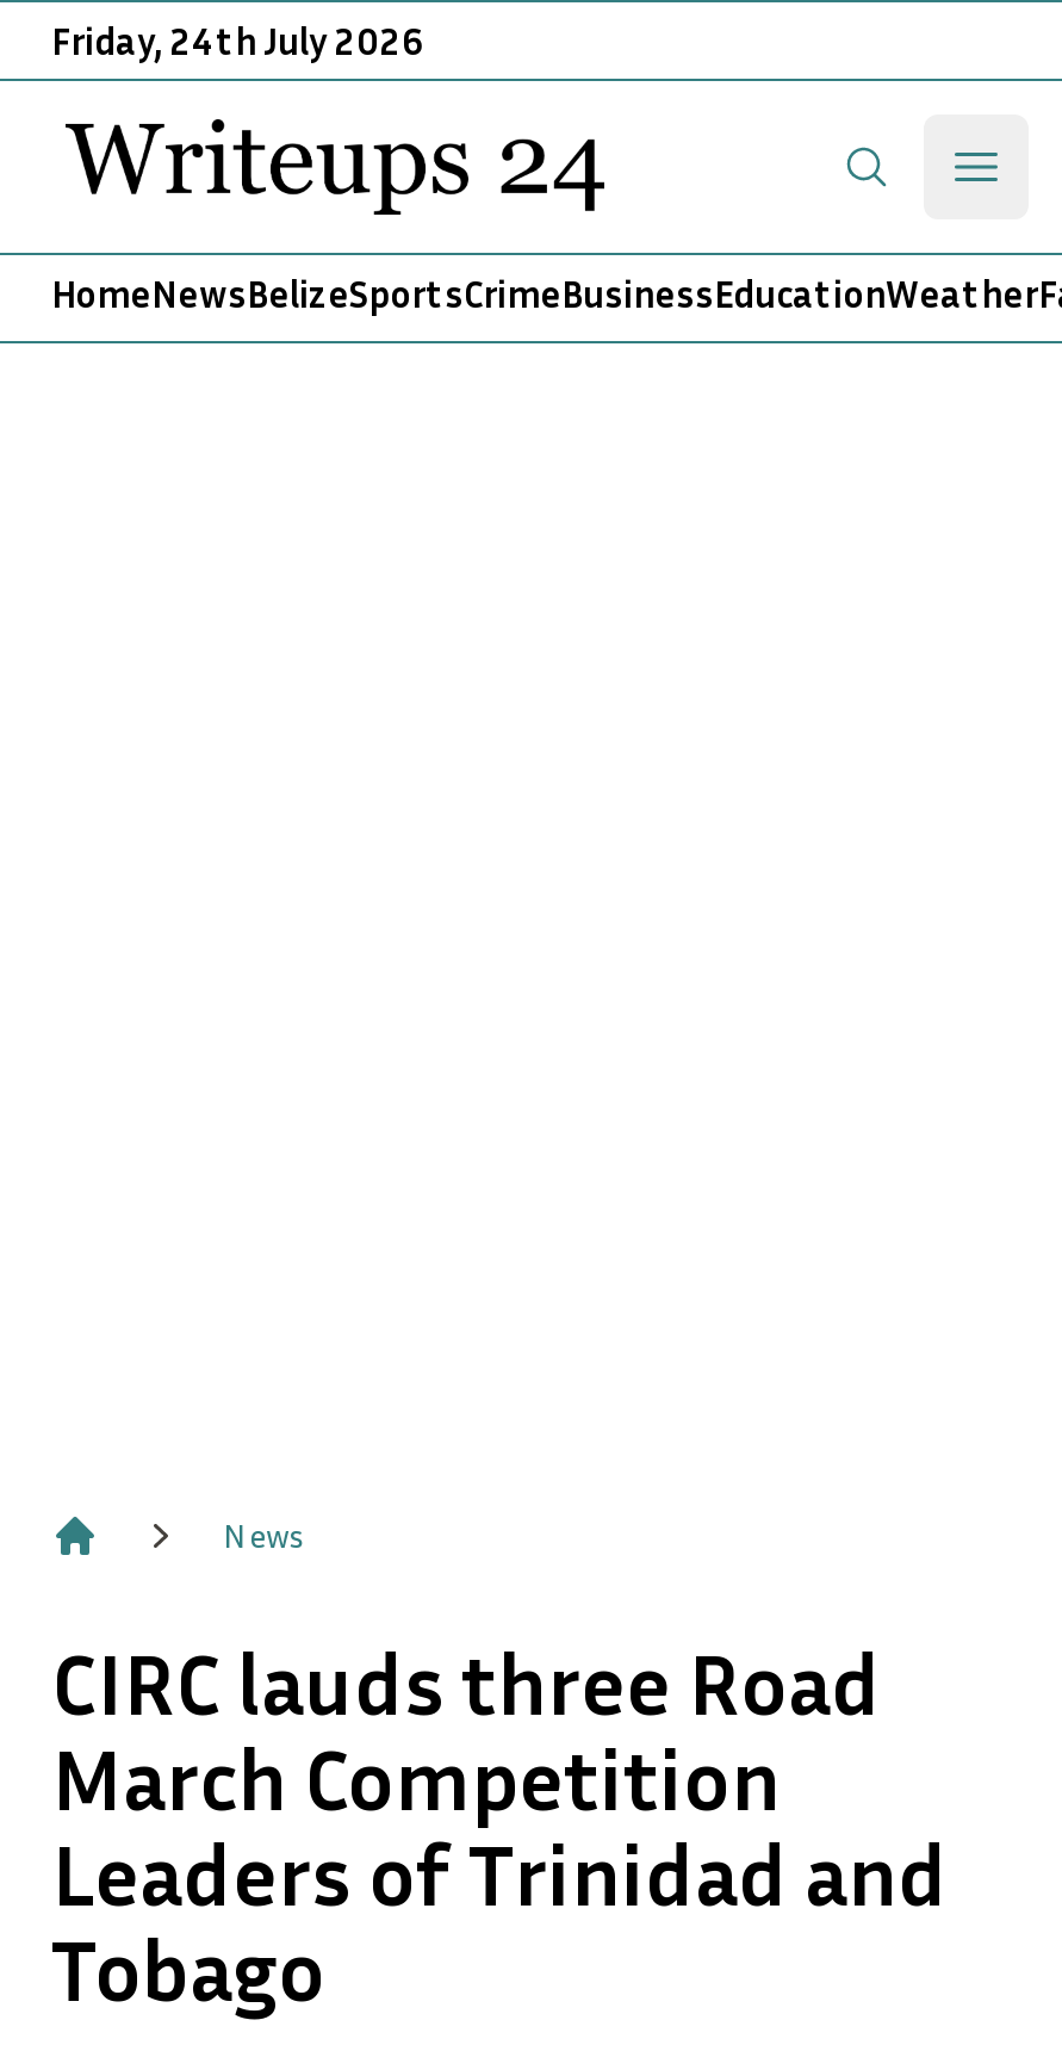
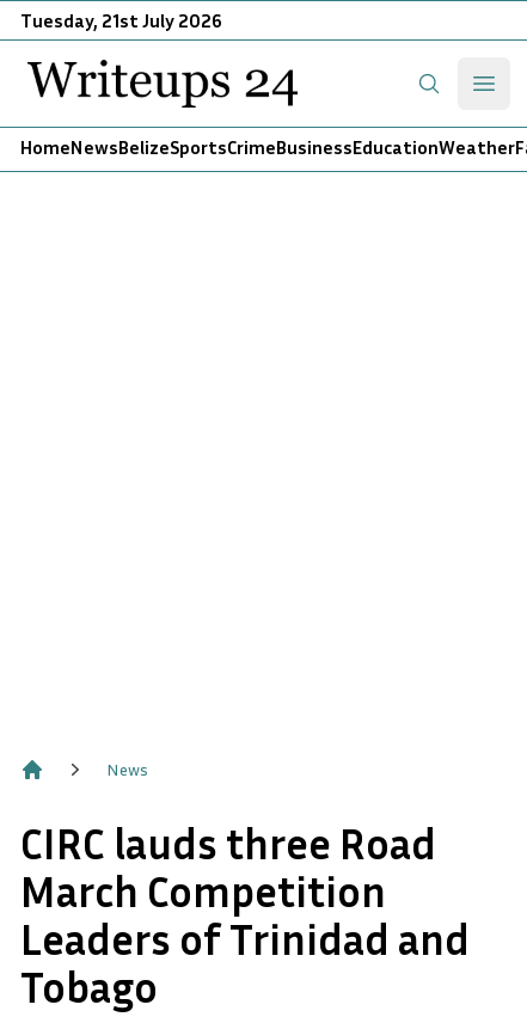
- Friday, 24th July 2026
+ Tuesday, 21st July 2026
